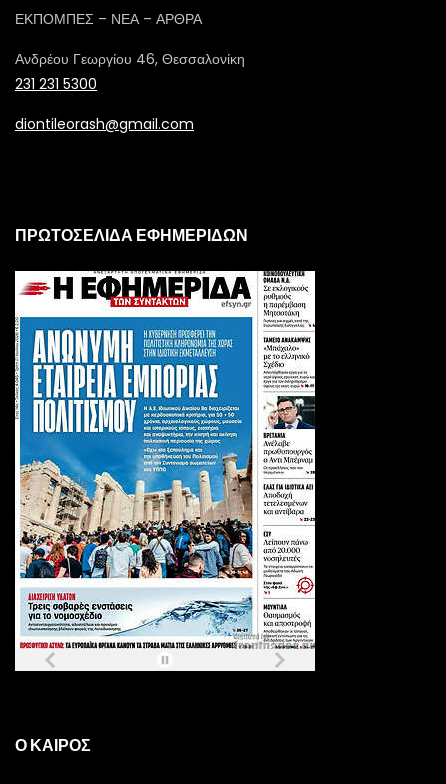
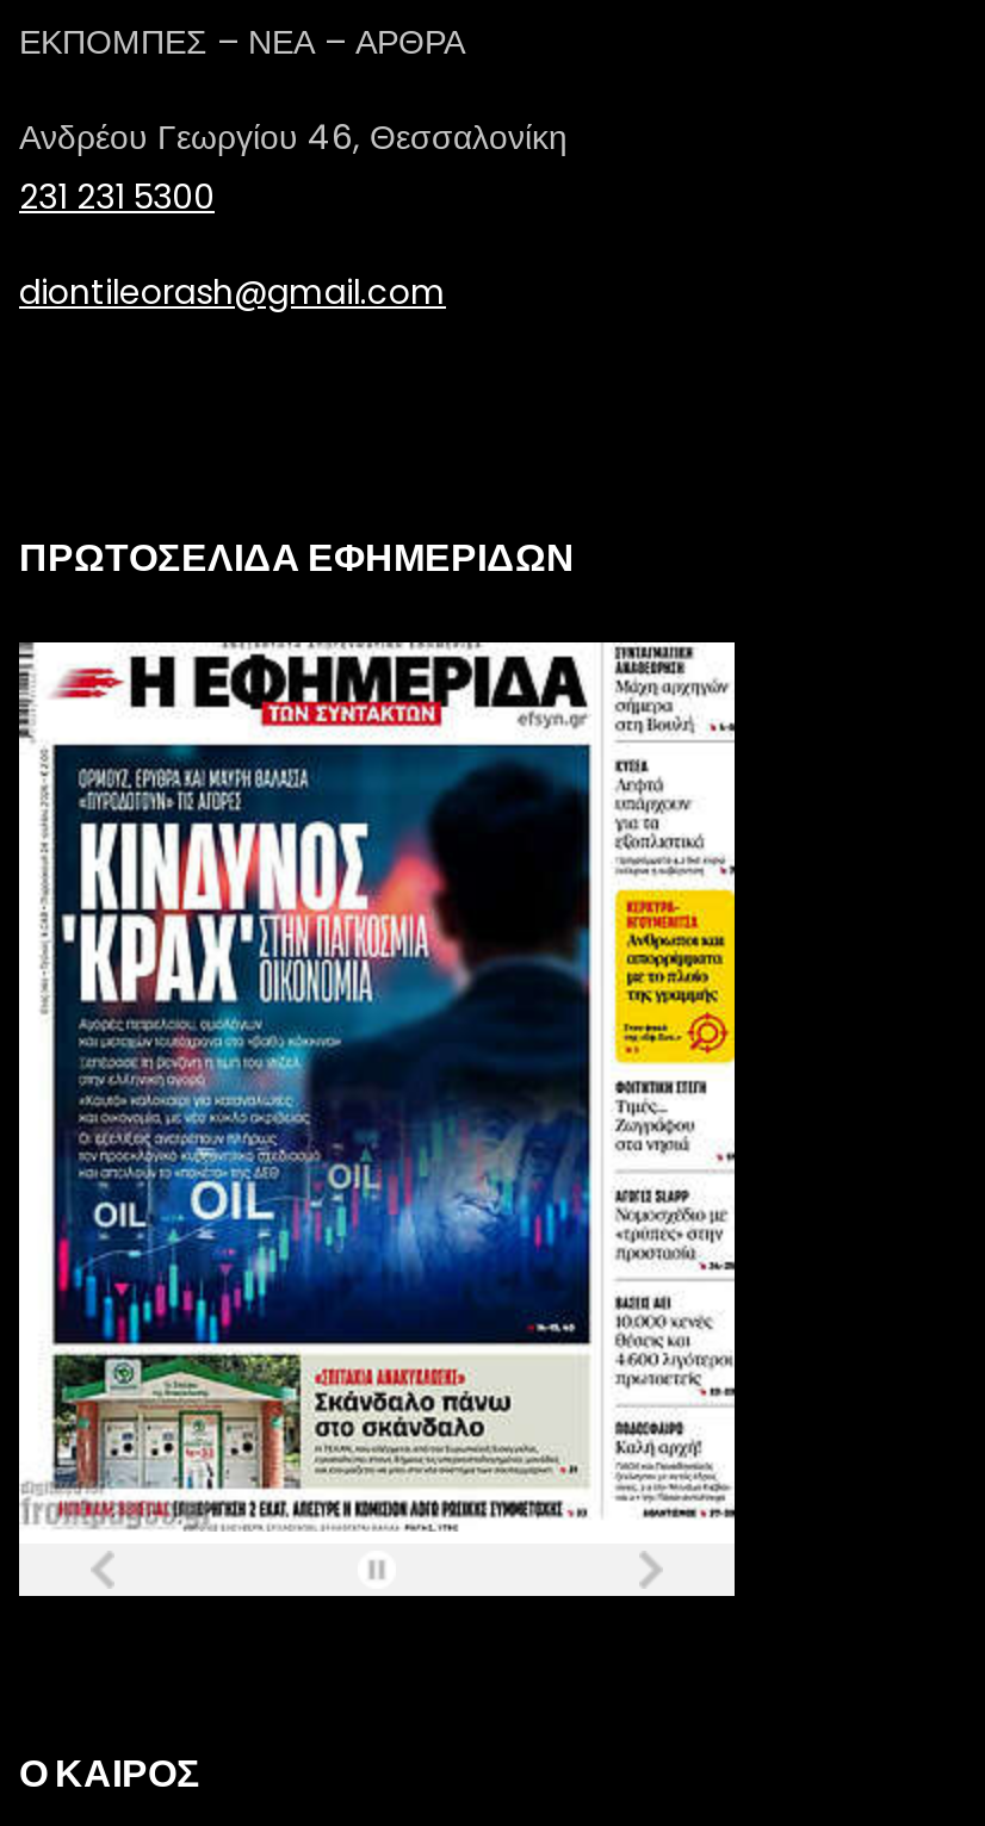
- [image]
+ [image]
